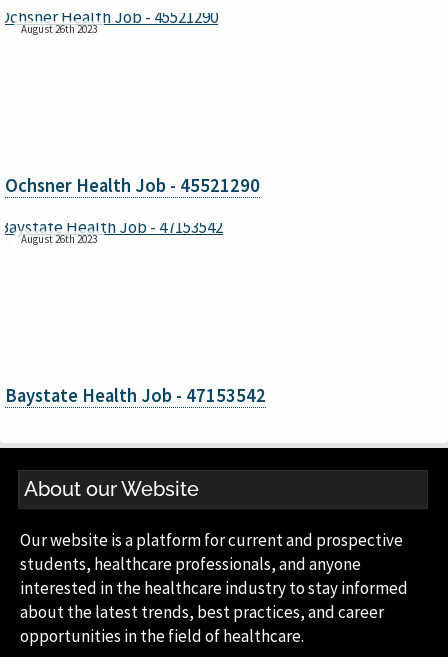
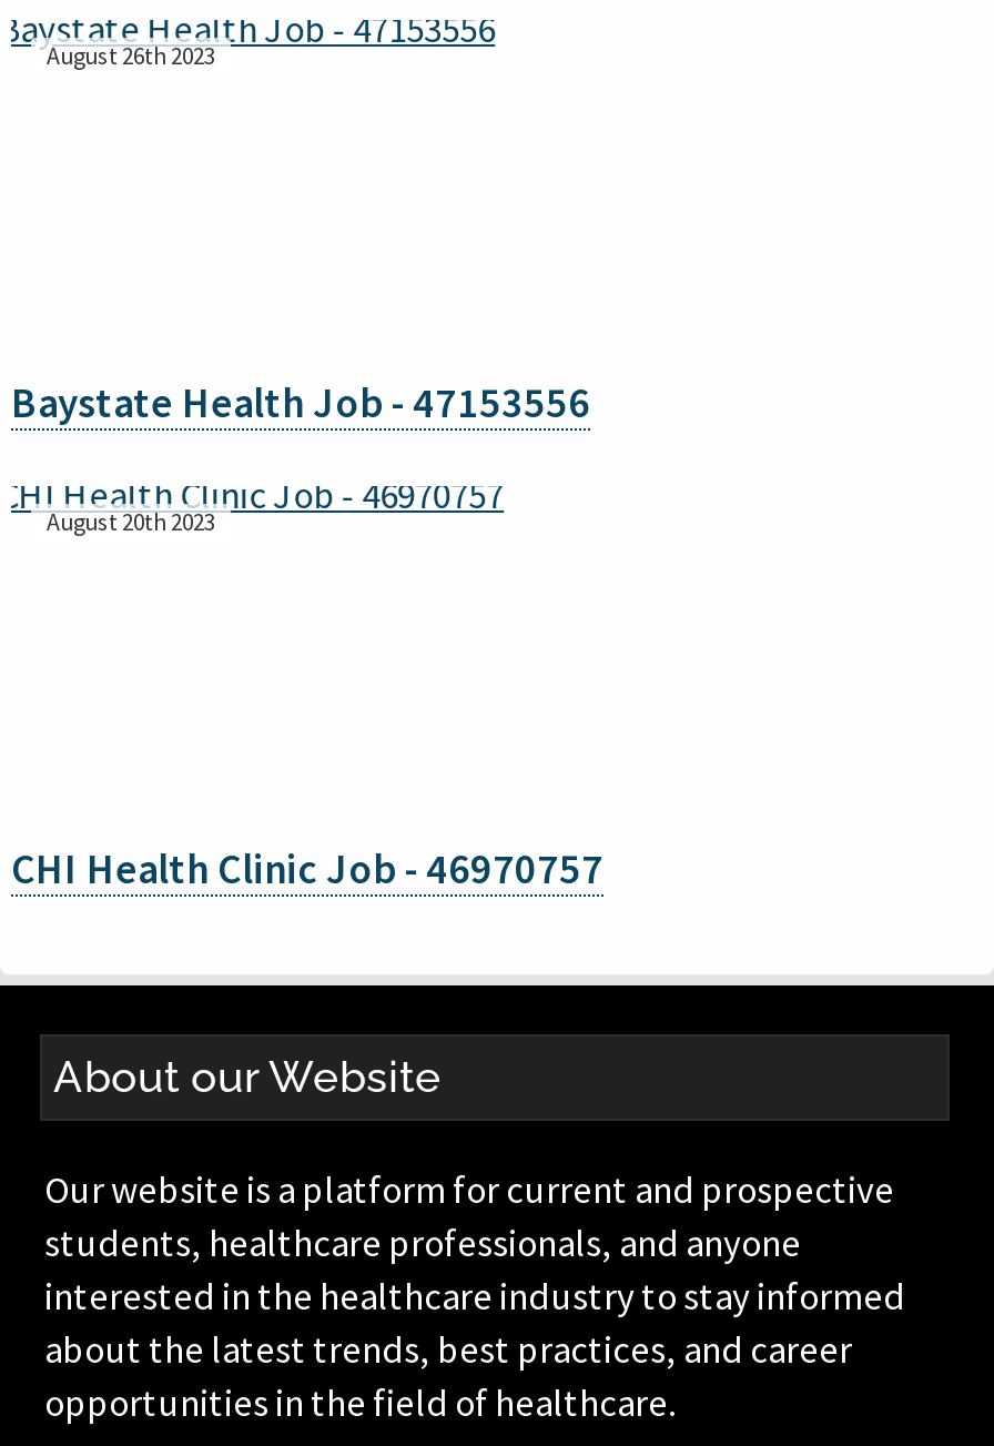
- Ochsner Health Job - 45521290
+ Baystate Health Job - 47153556

- August 26th 2023
+ August 20th 2023

- Baystate Health Job - 47153542
+ CHI Health Clinic Job - 46970757
